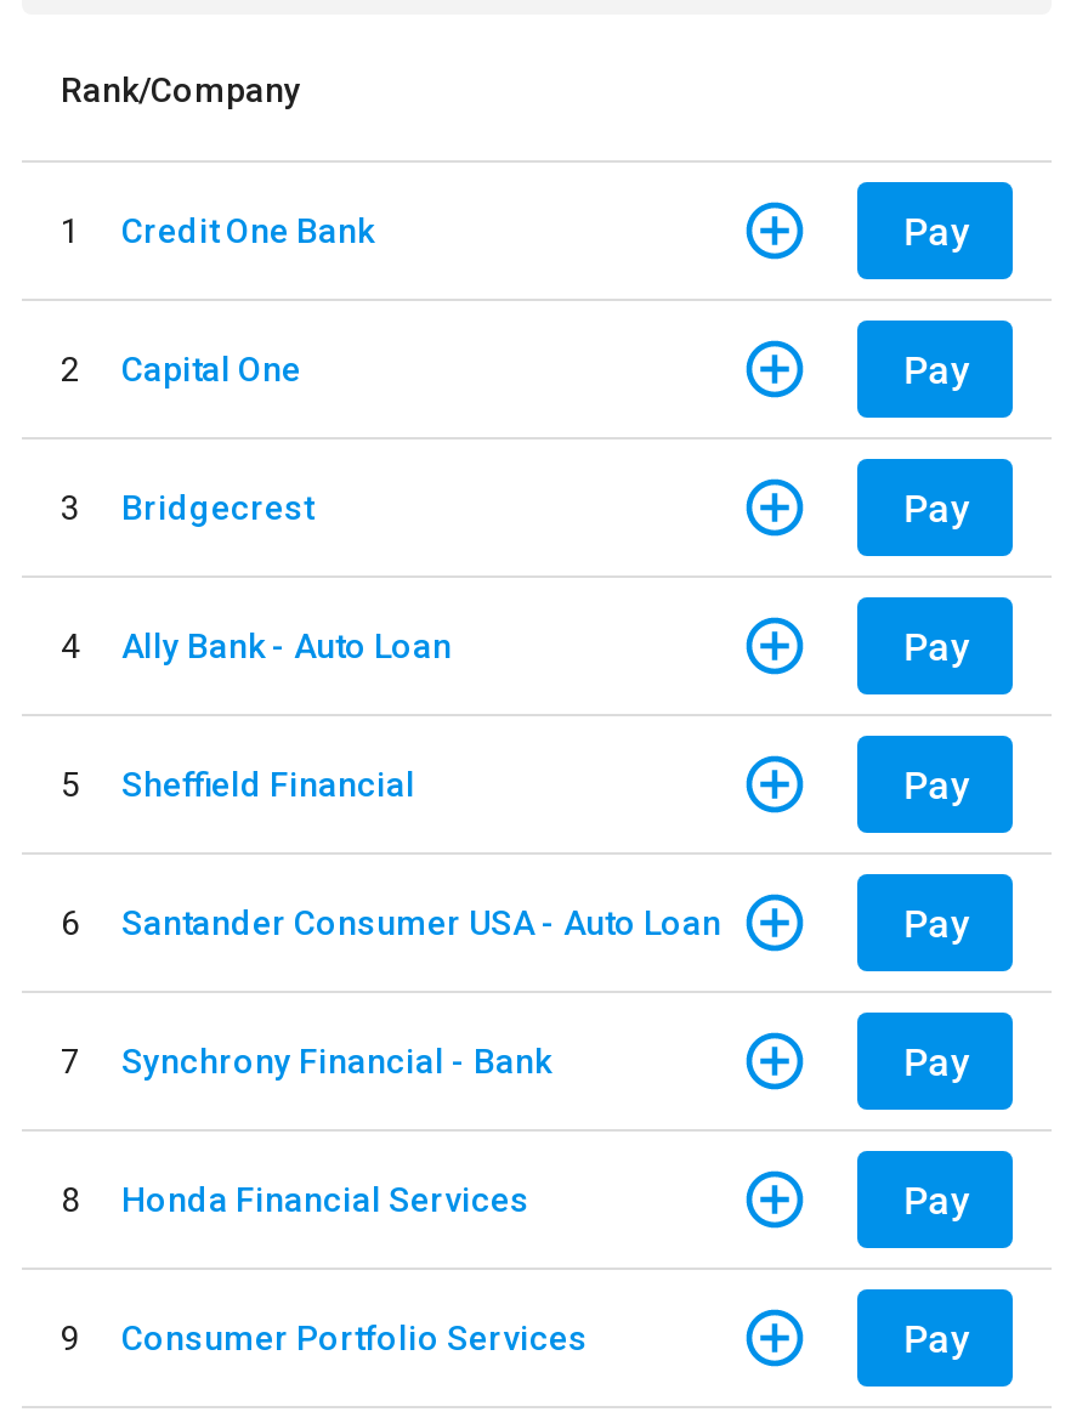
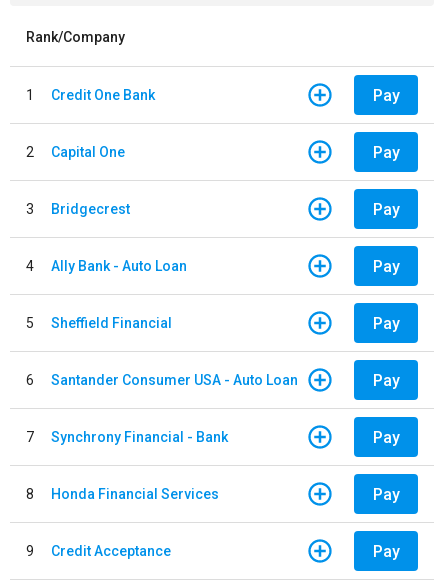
- Consumer Portfolio Services
+ Credit Acceptance
